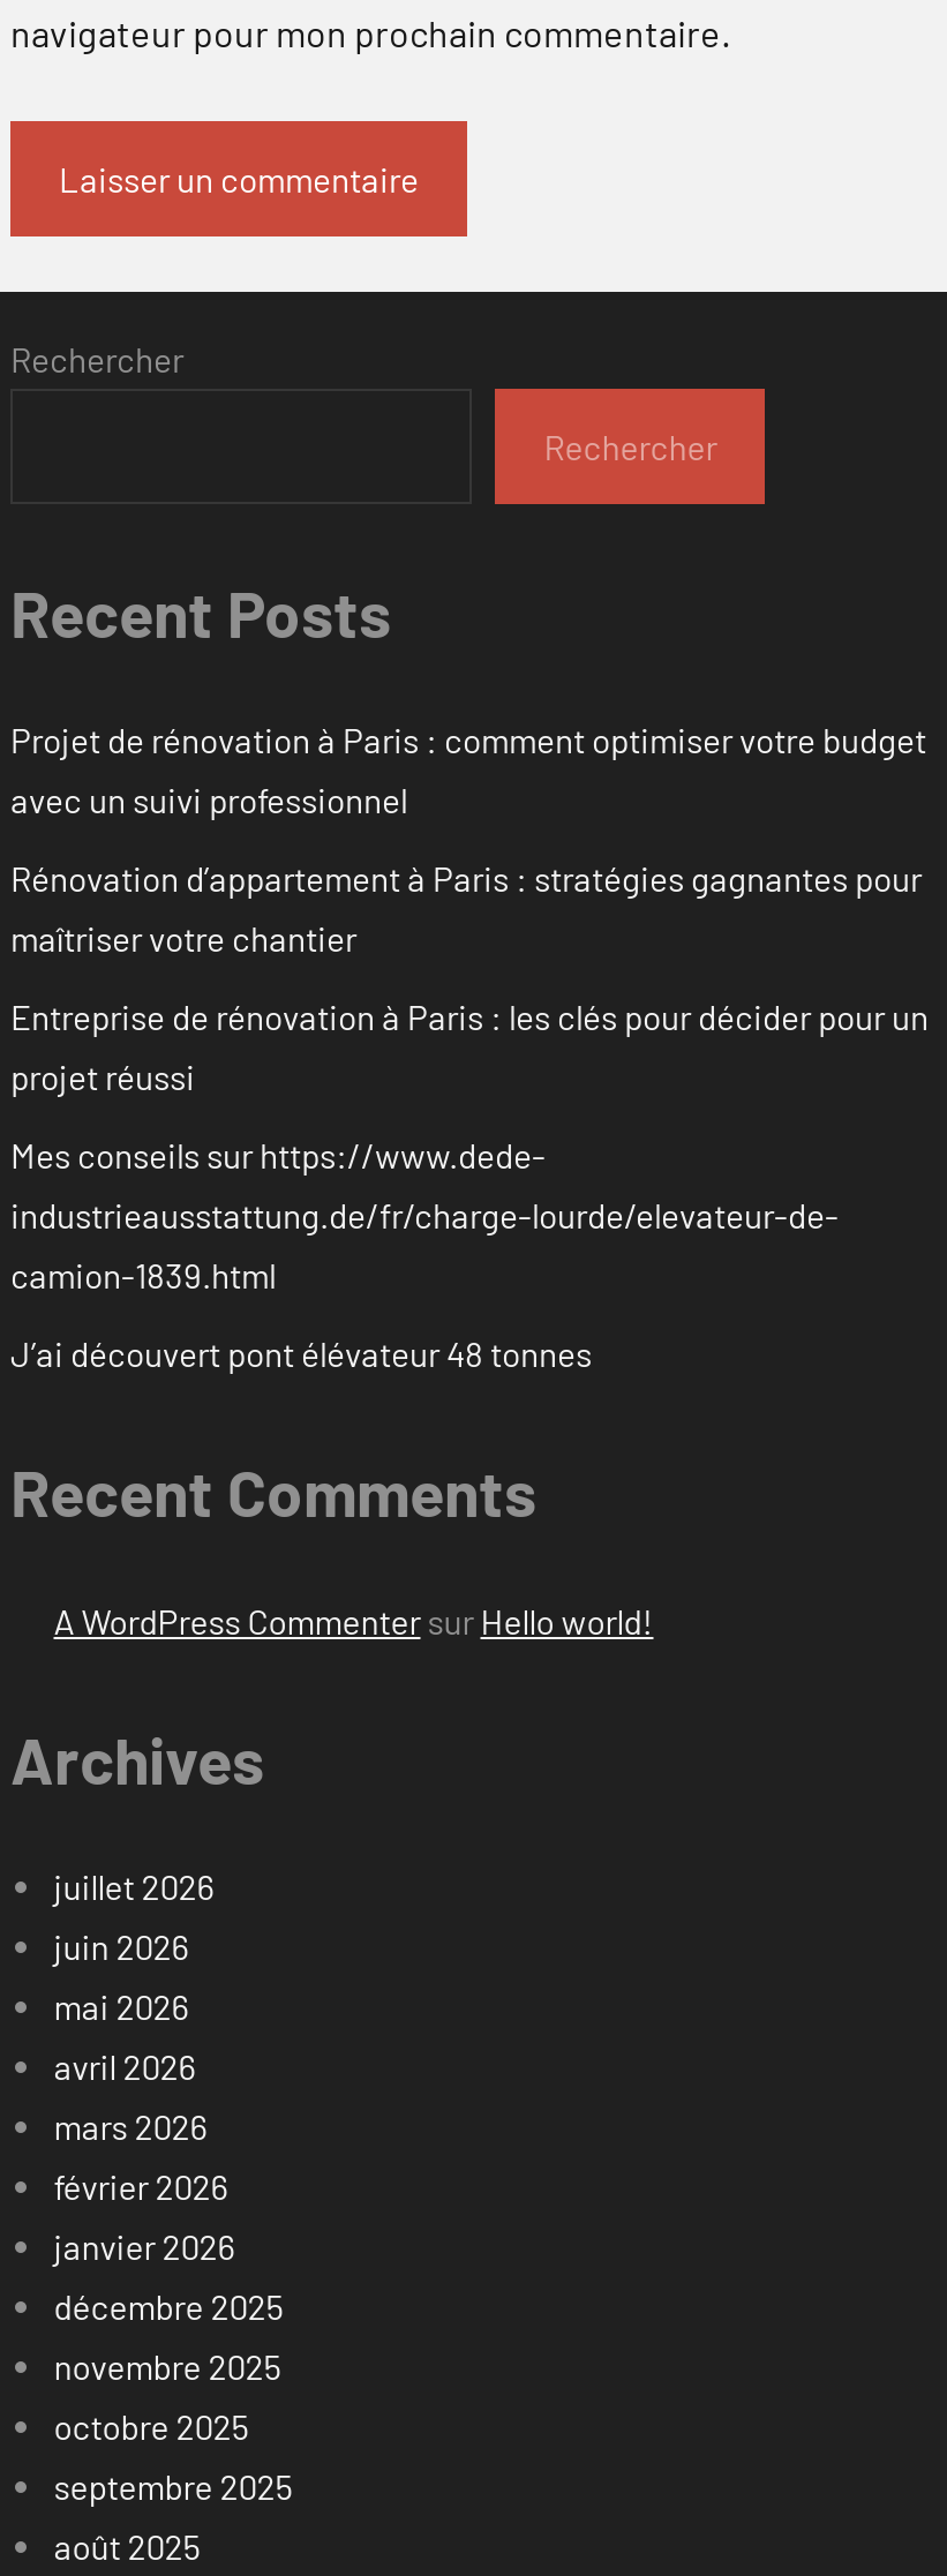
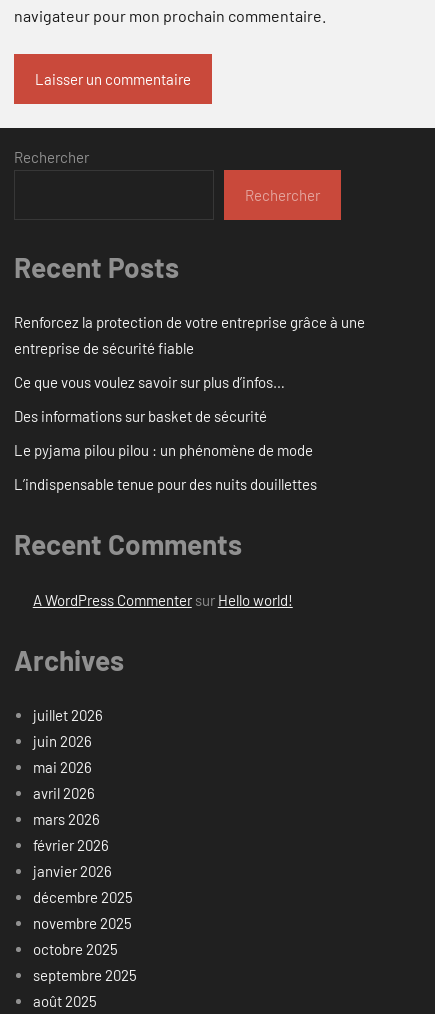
- Projet de rénovation à Paris : comment optimiser votre budget
- avec un suivi professionnel
+ Renforcez la protection de votre entreprise grâce à une
+ entreprise de sécurité fiable

- Rénovation d’appartement à Paris : stratégies gagnantes pour
- maîtriser votre chantier
+ Ce que vous voulez savoir sur plus d’infos…

- Entreprise de rénovation à Paris : les clés pour décider pour un
- projet réussi
+ Des informations sur basket de sécurité

- Mes conseils sur https://www.dede-
- industrieausstattung.de/fr/charge-lourde/elevateur-de-
- camion-1839.html
+ Le pyjama pilou pilou : un phénomène de mode

- J’ai découvert pont élévateur 48 tonnes
+ L’indispensable tenue pour des nuits douillettes
